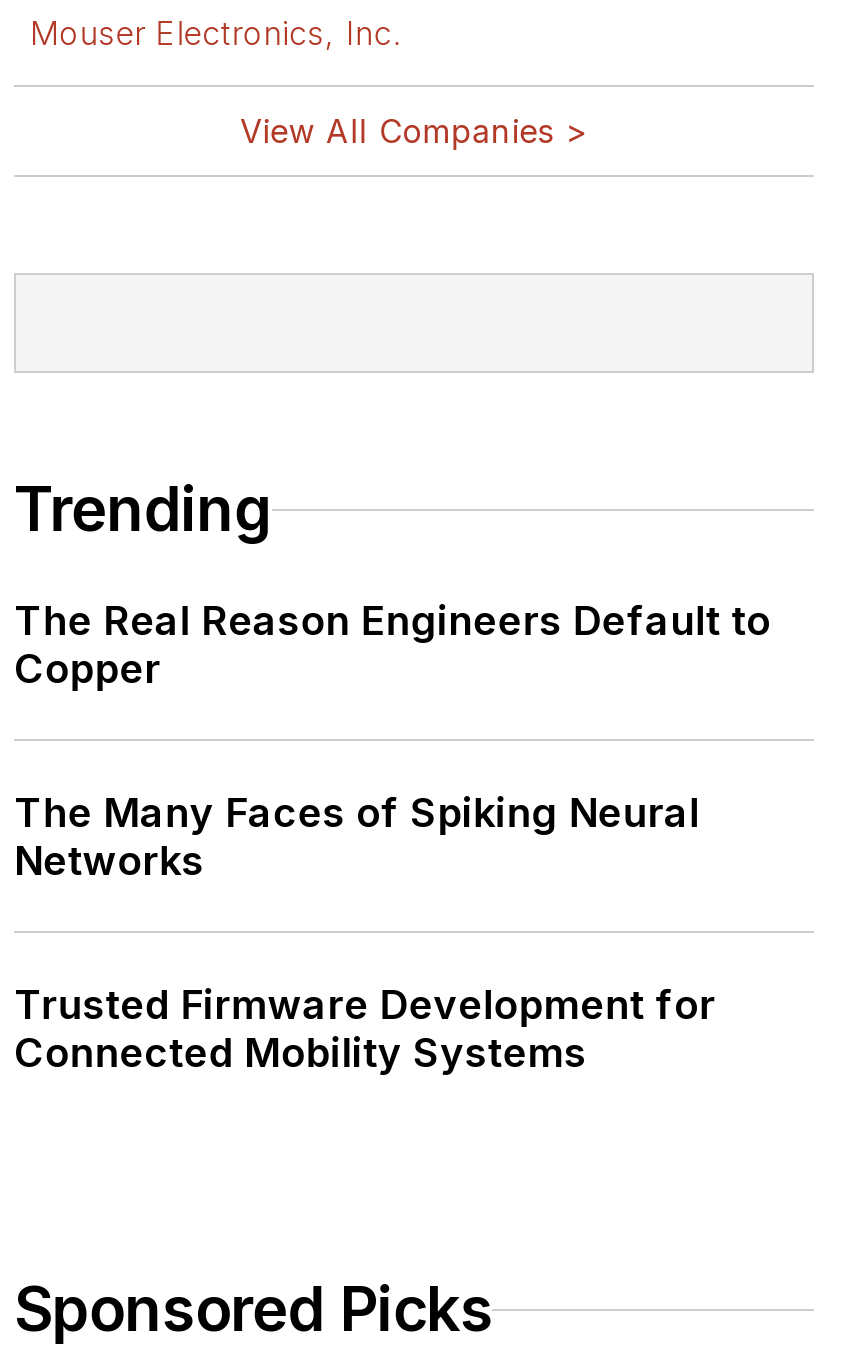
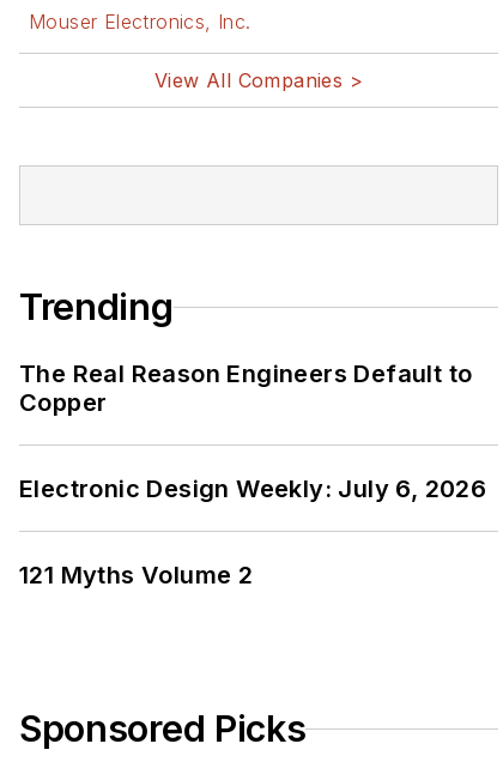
- The Many Faces of Spiking Neural
- Networks
+ Electronic Design Weekly: July 6, 2026

- Trusted Firmware Development for
- Connected Mobility Systems
+ 121 Myths Volume 2
